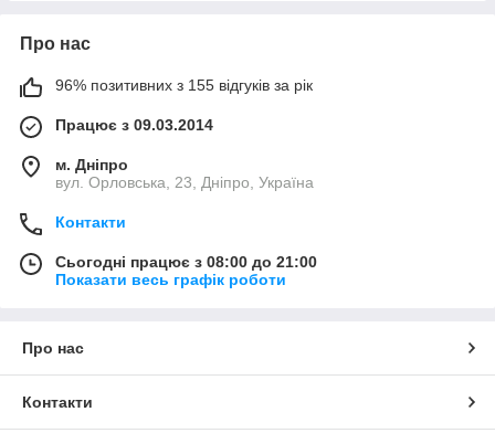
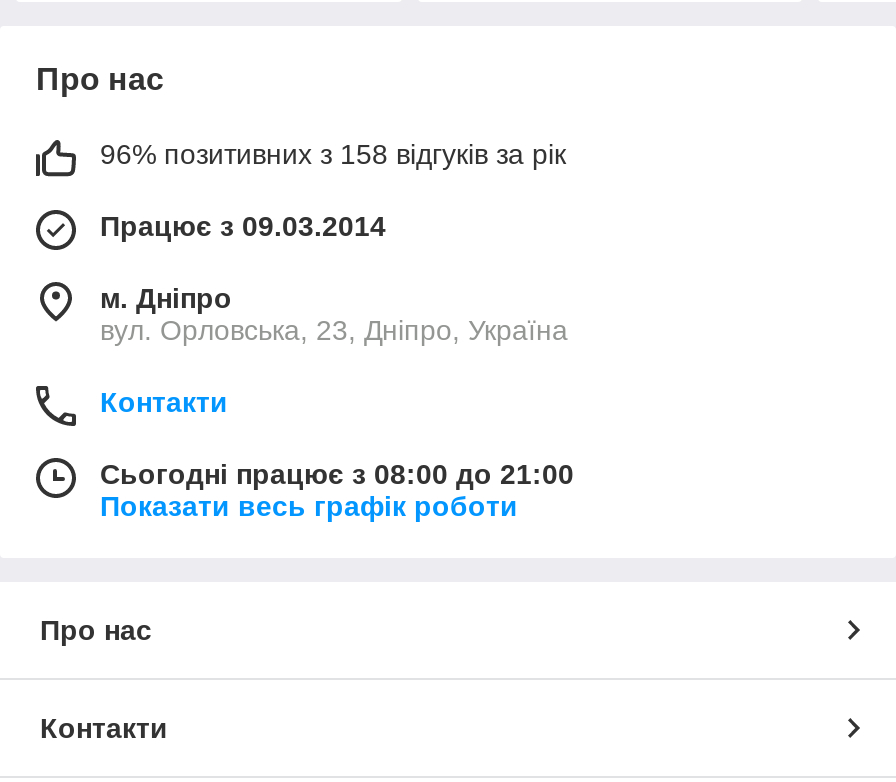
- 96% позитивних з 155 відгуків за рік
+ 96% позитивних з 158 відгуків за рік
